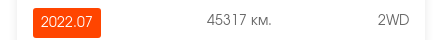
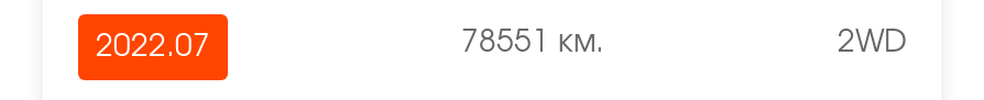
- 45317 км.
+ 78551 км.
